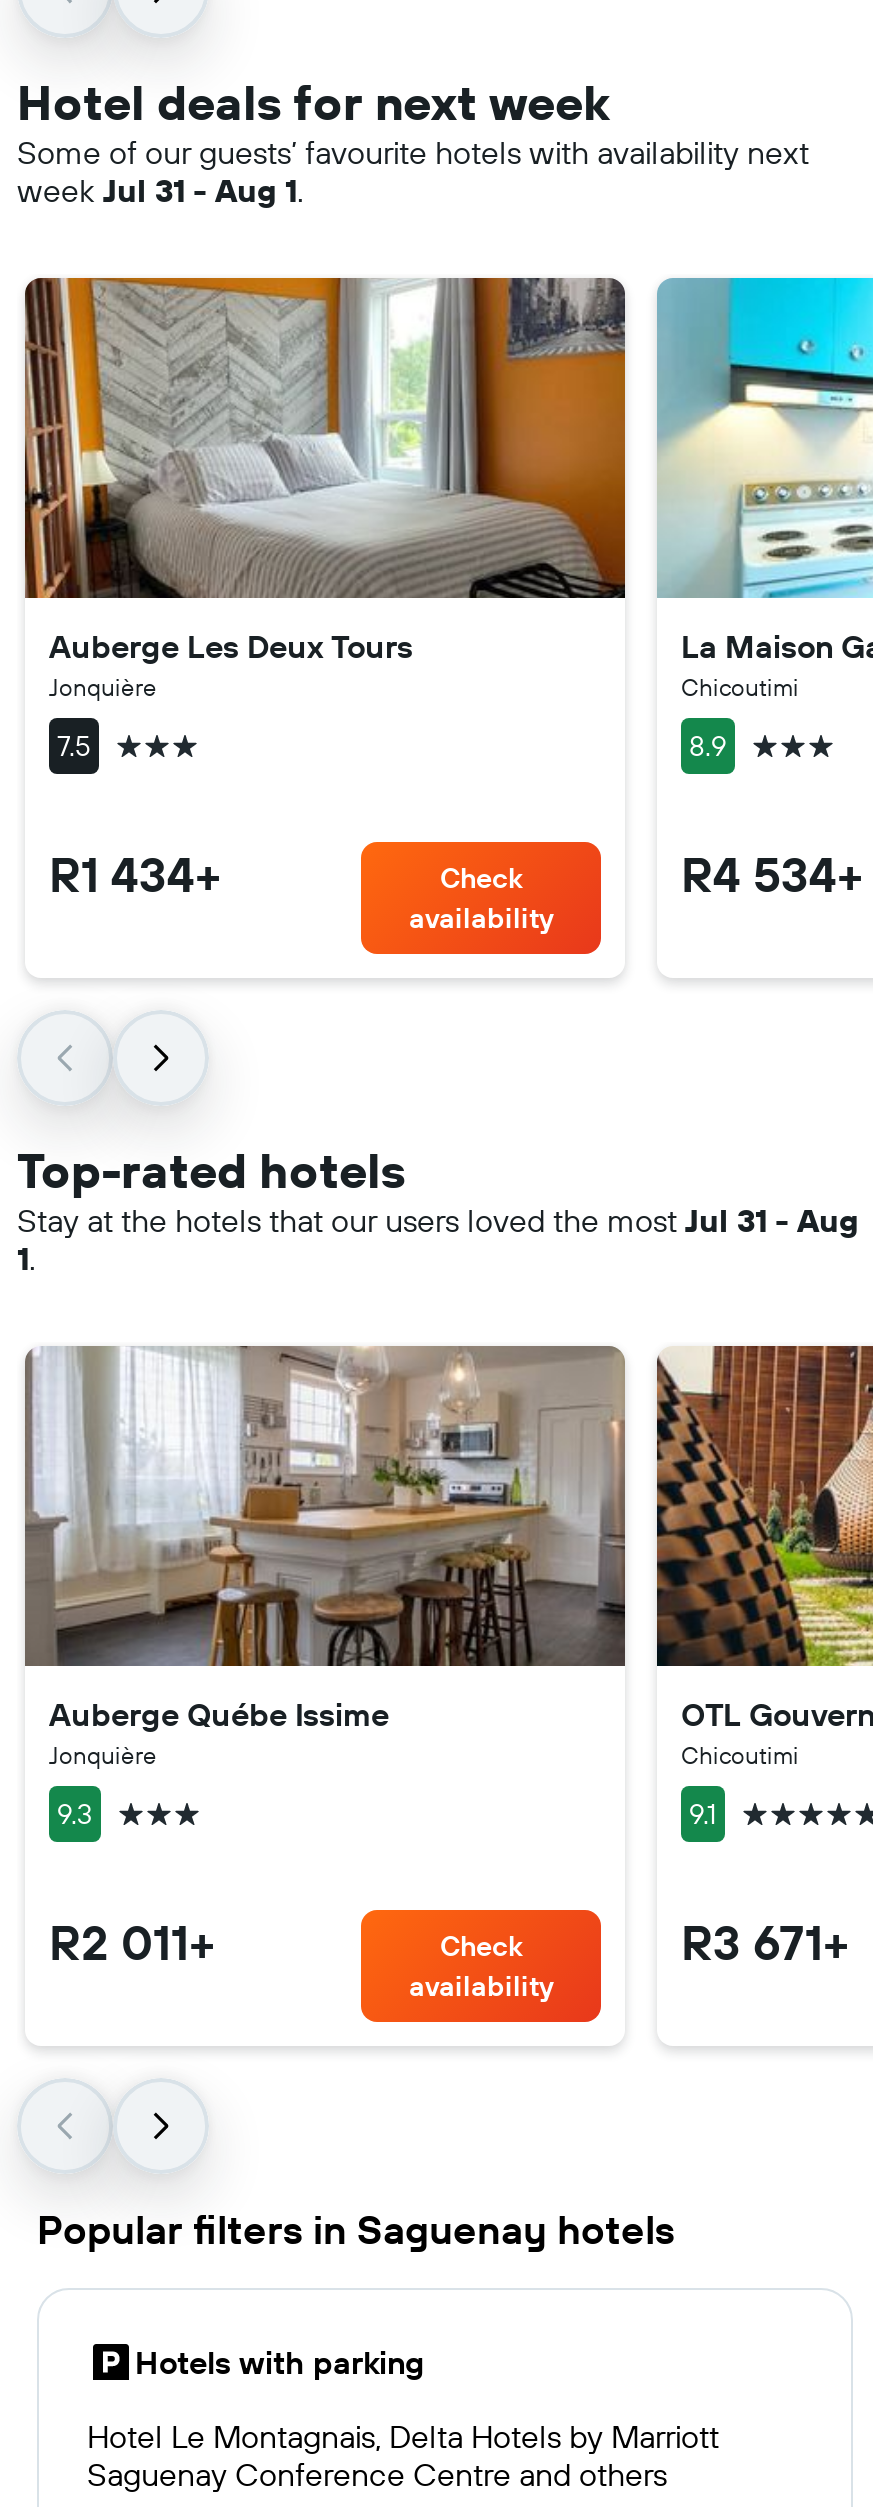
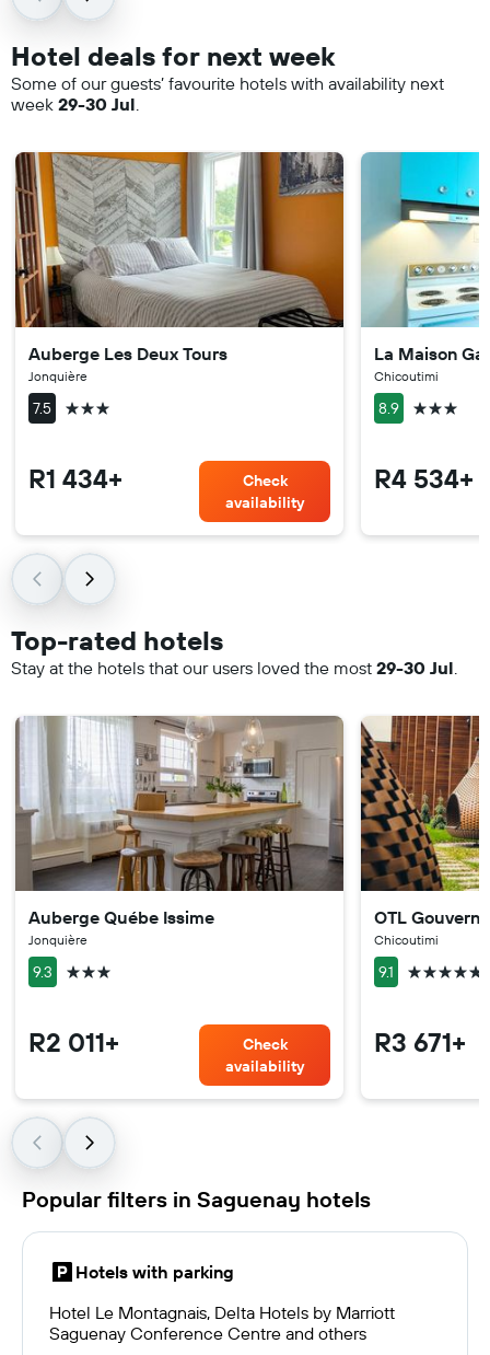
- week Jul 31 - Aug 1.
+ week 29-30 Jul.

- Stay at the hotels that our users loved the most Jul 31 - Aug
- 1.
+ Stay at the hotels that our users loved the most 29-30 Jul.
